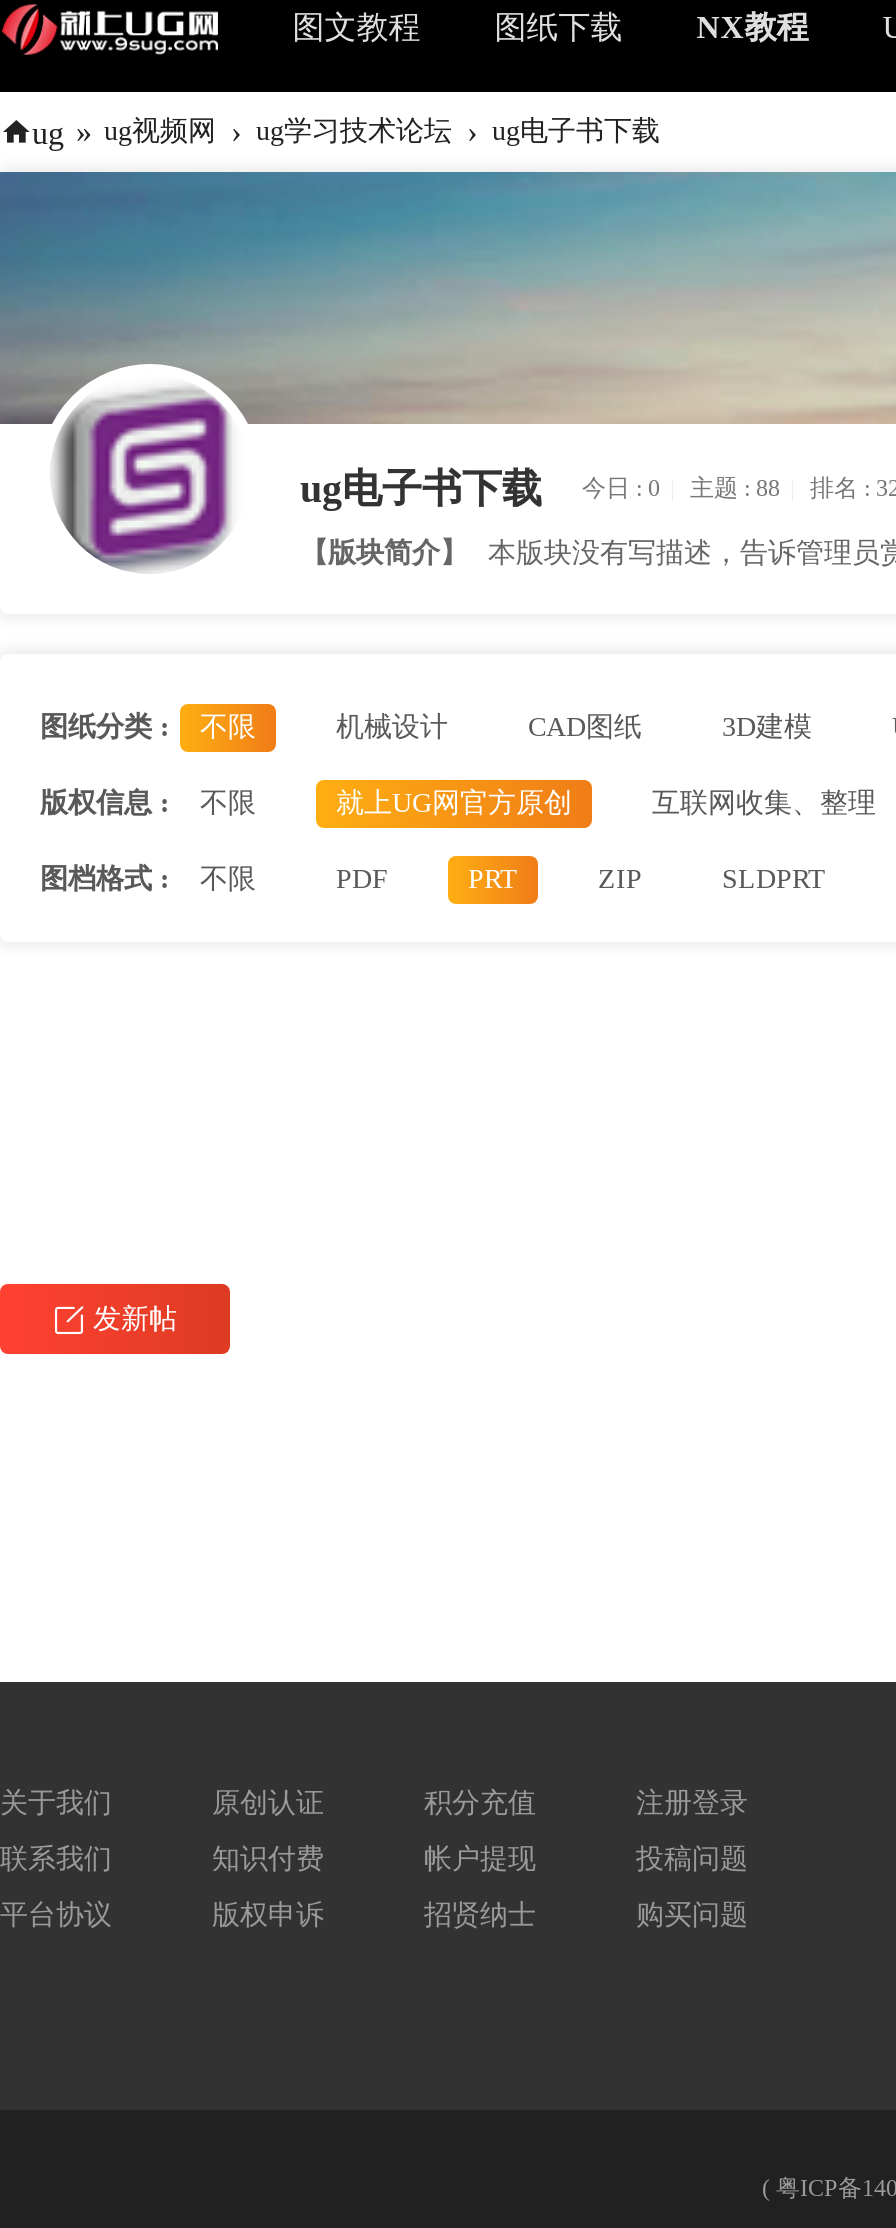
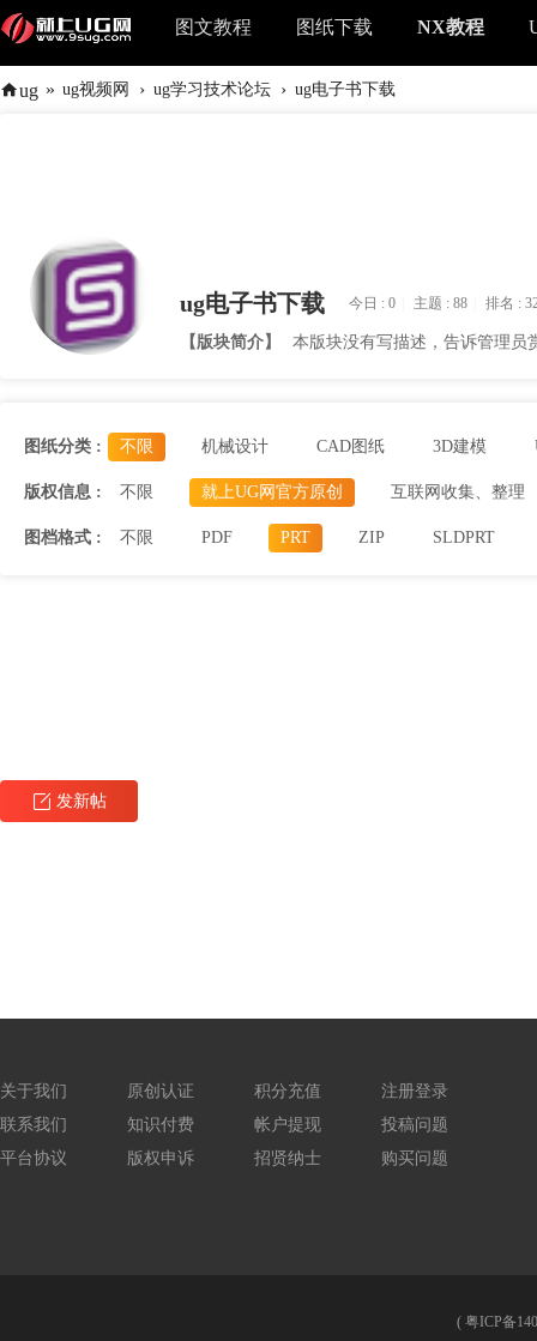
- [image]
